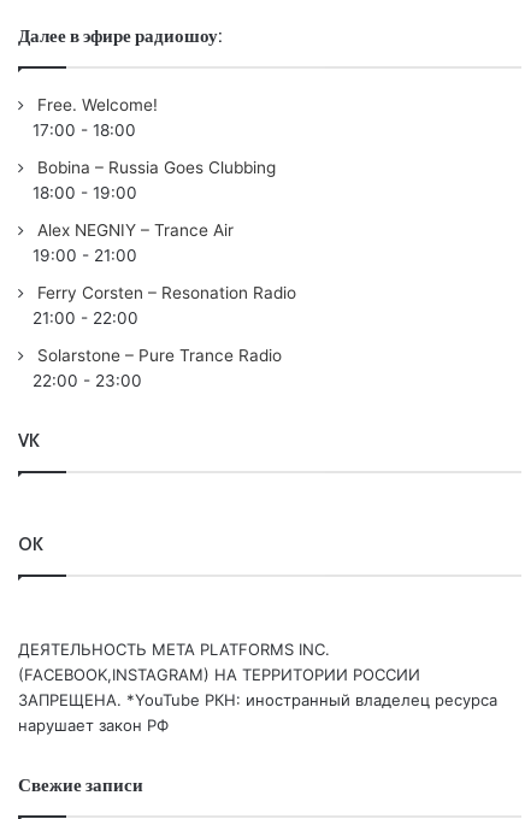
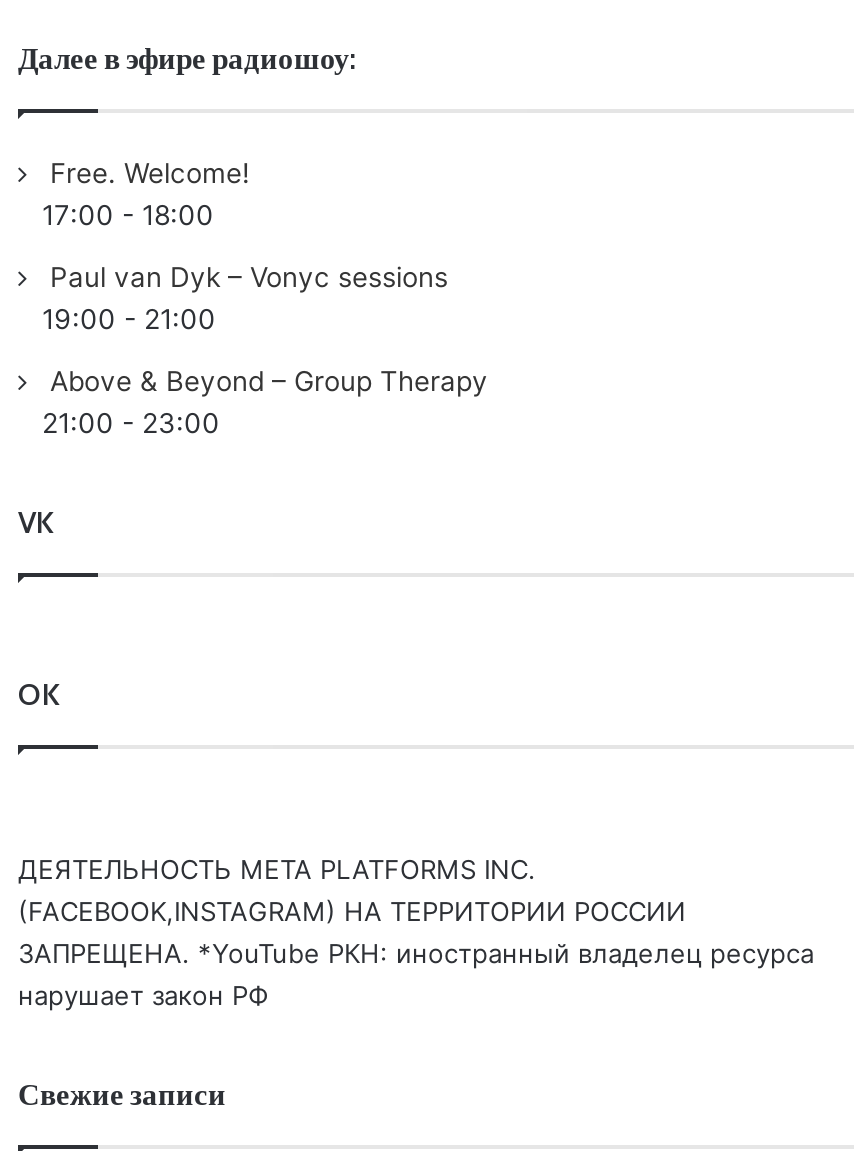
- Bobina – Russia Goes Clubbing
- 18:00 - 19:00
- Alex NEGNIY – Trance Air
+ Paul van Dyk – Vonyc sessions

- Ferry Corsten – Resonation Radio
- 21:00 - 22:00
- Solarstone – Pure Trance Radio
- 22:00 - 23:00
+ Above & Beyond – Group Therapy
+ 21:00 - 23:00
